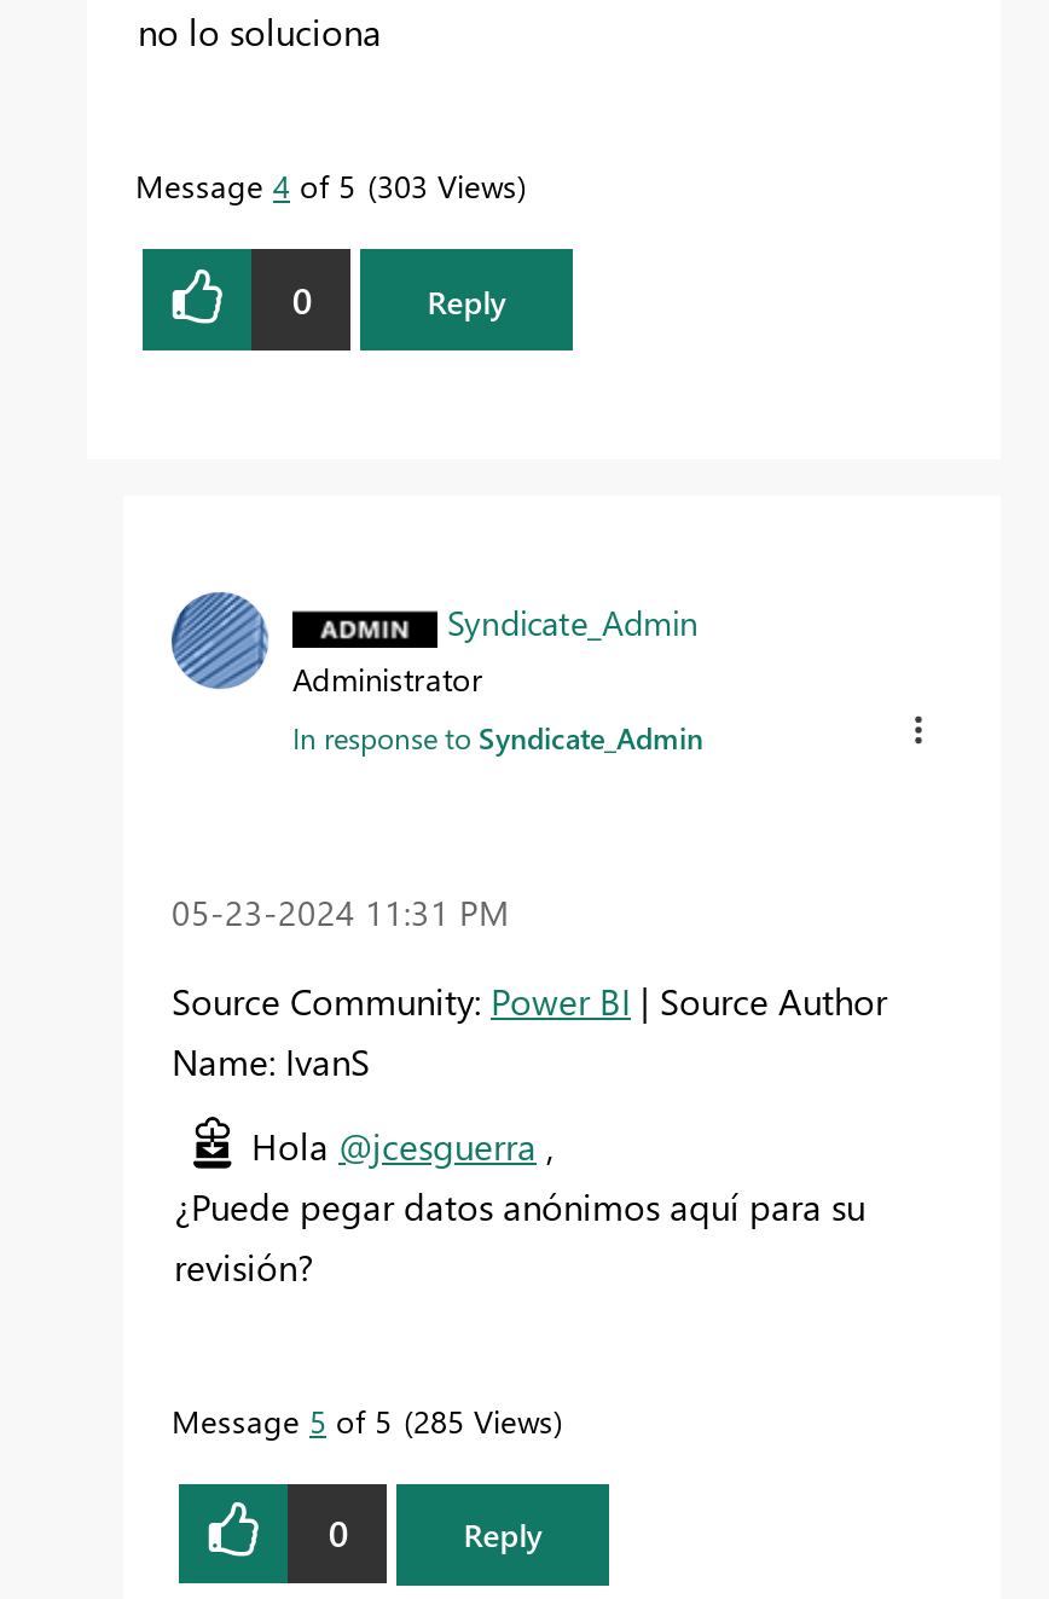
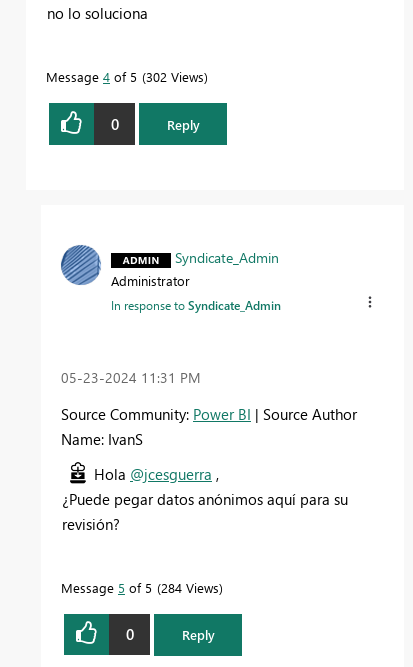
- Message 4 of 5 303 Views
+ Message 4 of 5 302 Views

- Message 5 of 5 285 Views
+ Message 5 of 5 284 Views
